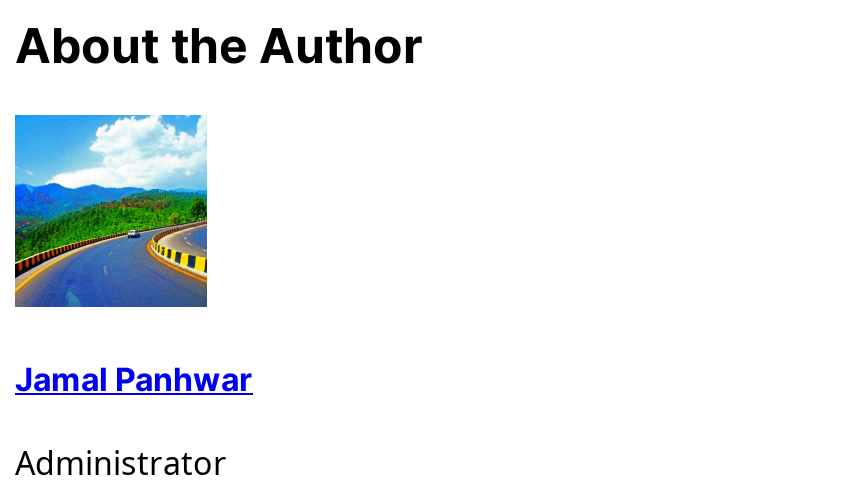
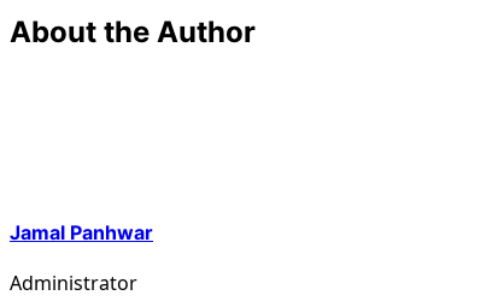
- [image]
